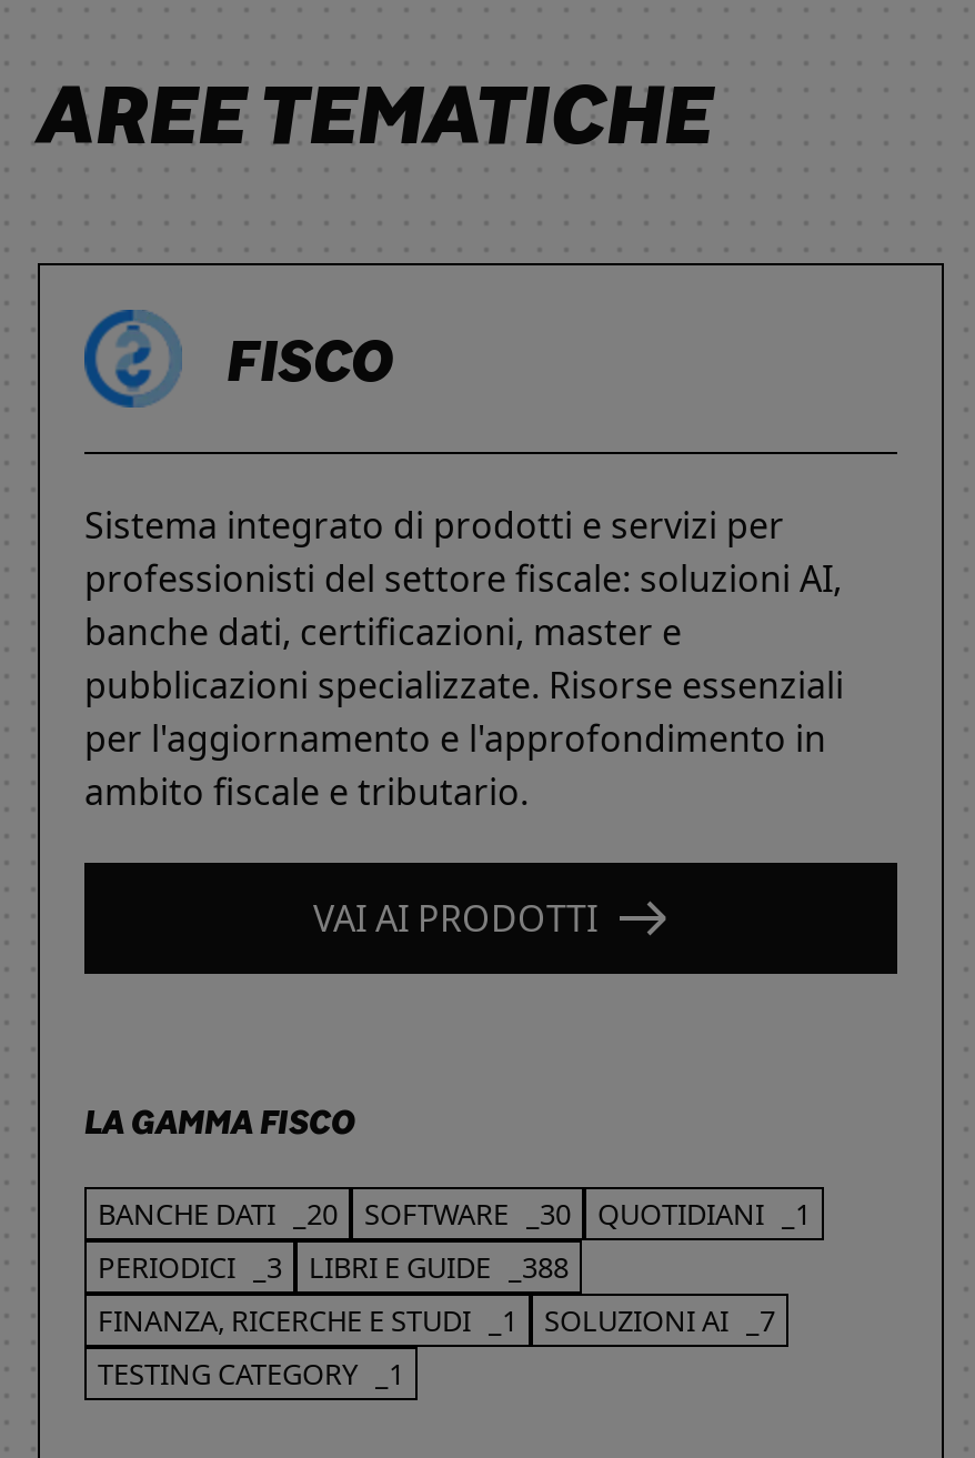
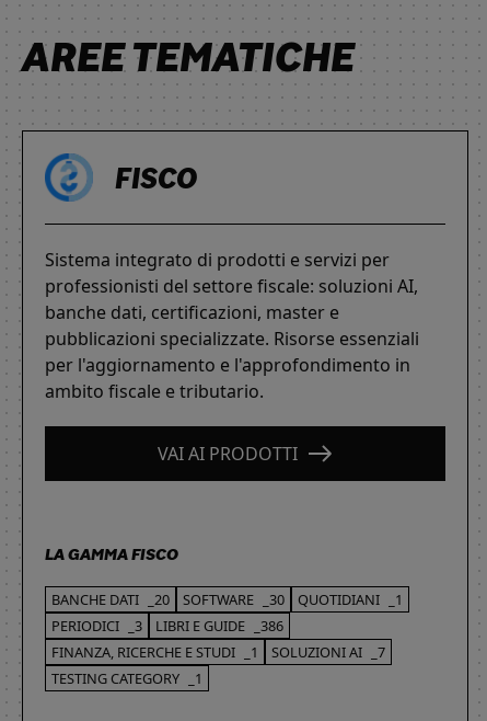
- PERIODICI _3 LIBRI E GUIDE _388
+ PERIODICI _3 LIBRI E GUIDE _386
